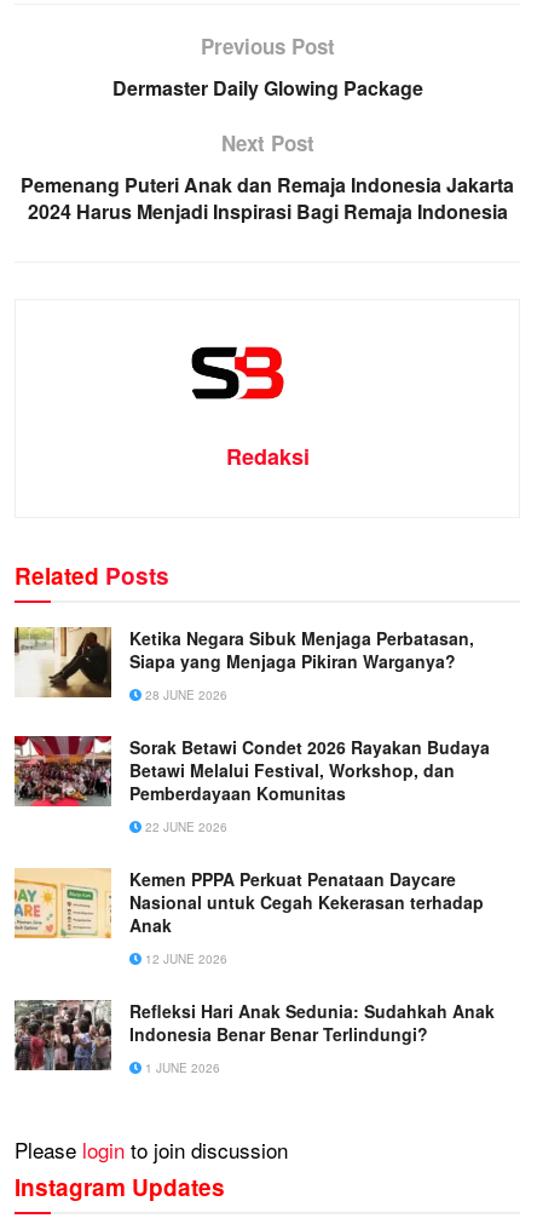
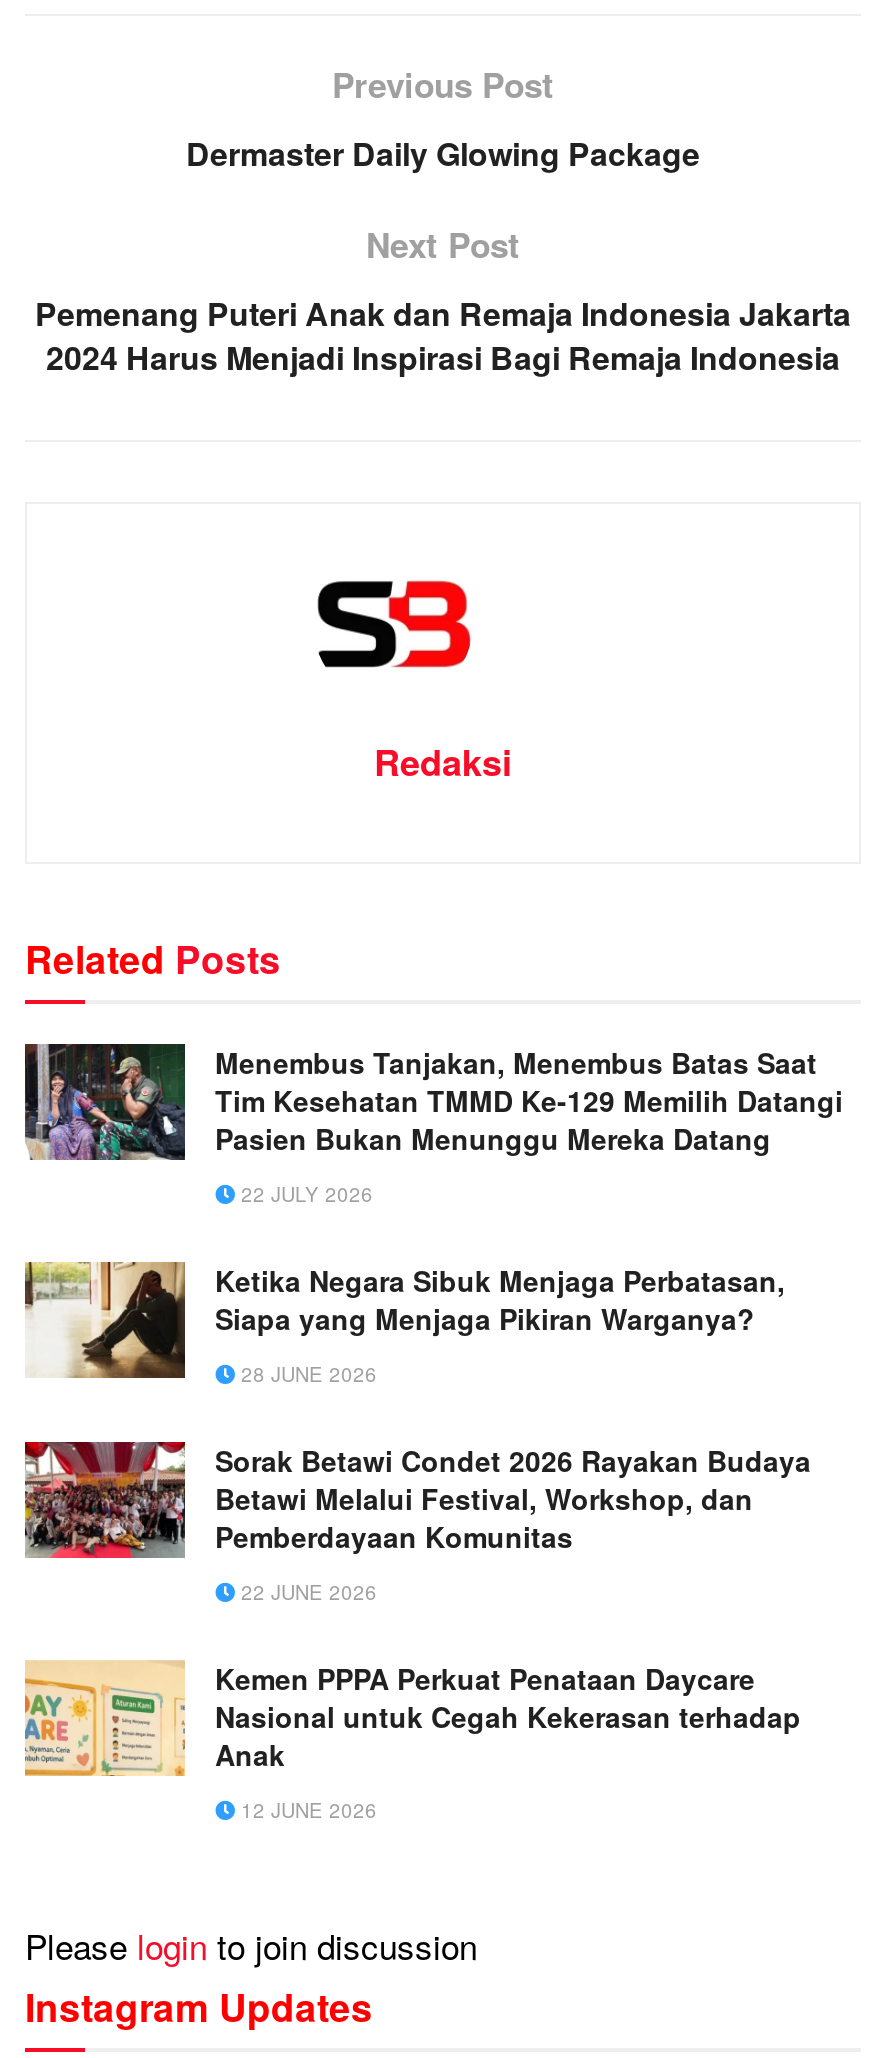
+ [image]
+ Menembus Tanjakan, Menembus Batas Saat
+ Tim Kesehatan TMMD Ke-129 Memilih Datangi
+ Pasien Bukan Menunggu Mereka Datang
+ 22 JULY 2026

moved down: [image] | Ketika Negara Sibuk Menjaga Perbatasan, | Siapa yang Menjaga Pikiran Warganya? | ... | Anak | 12 JUNE 2026

- [image]
- Refleksi Hari Anak Sedunia: Sudahkah Anak
- Indonesia Benar Benar Terlindungi?
- 1 JUNE 2026
